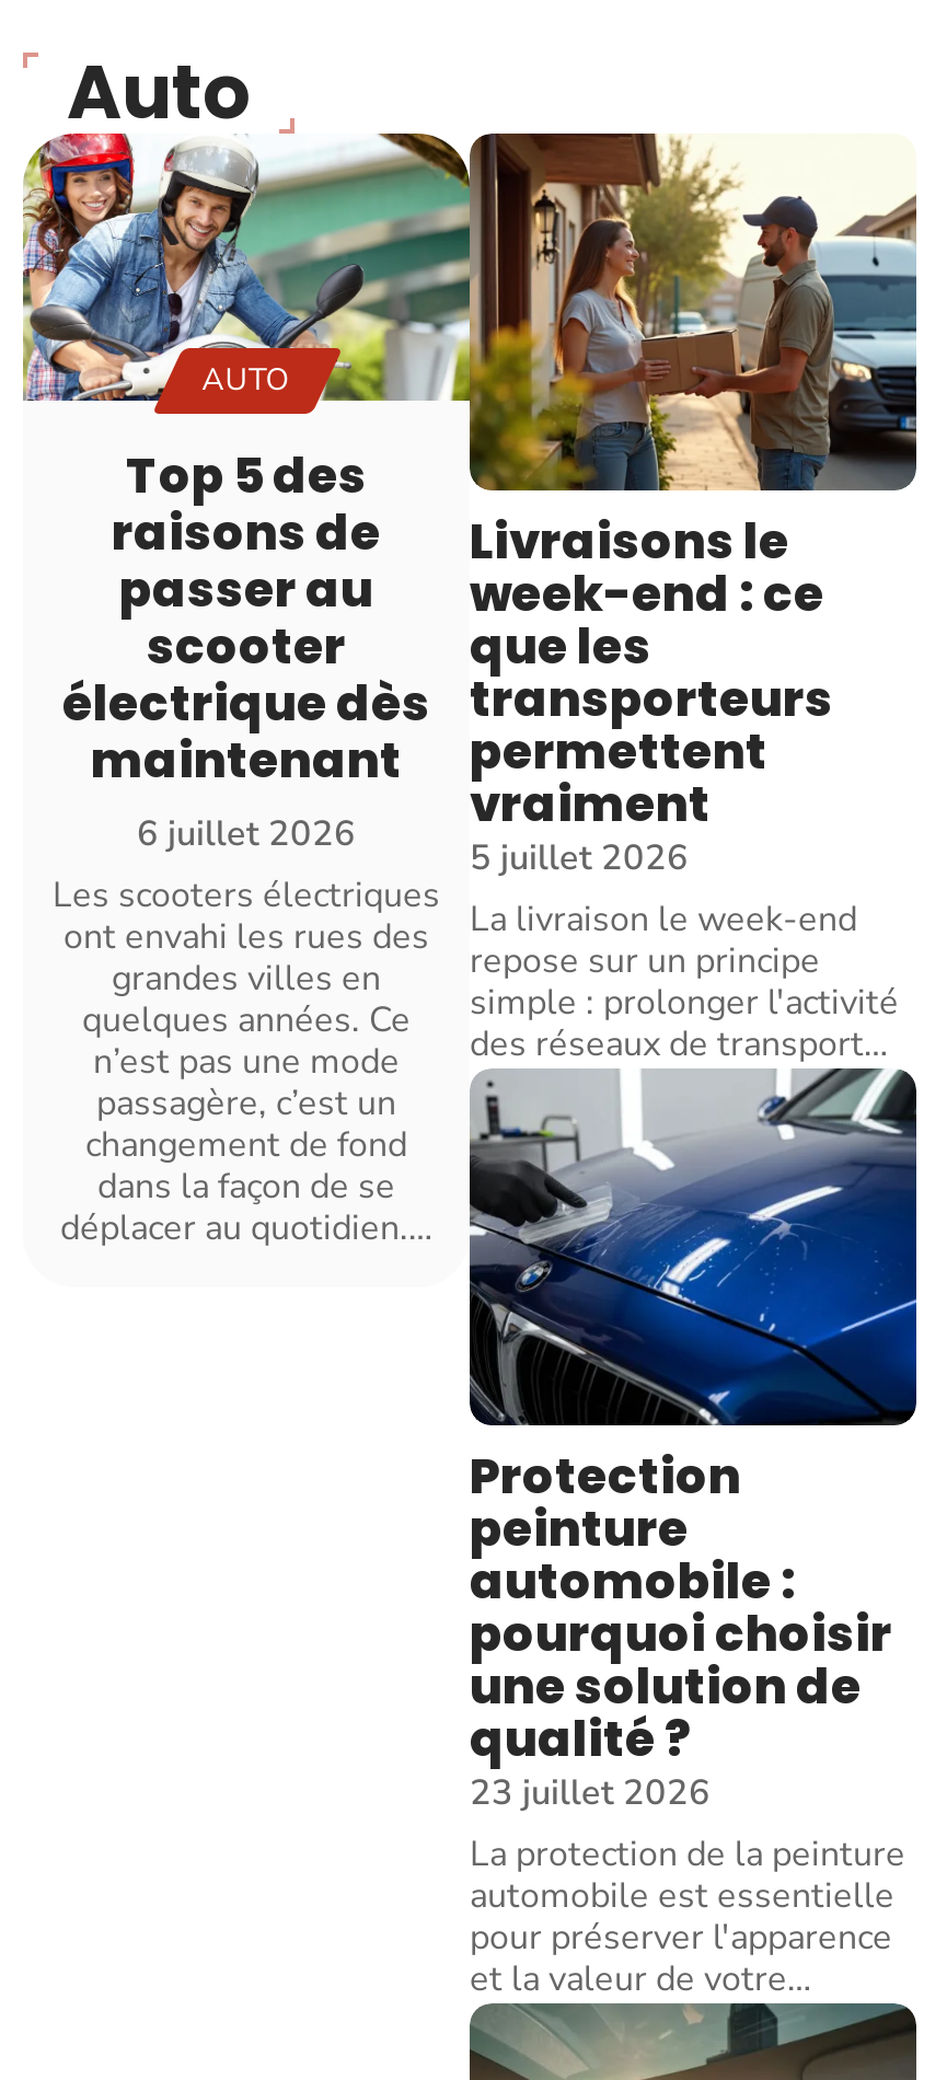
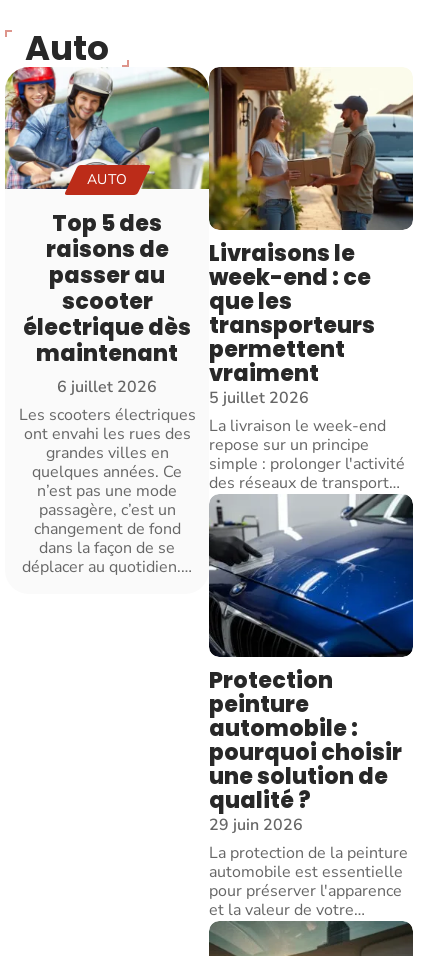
- 23 juillet 2026
+ 29 juin 2026
